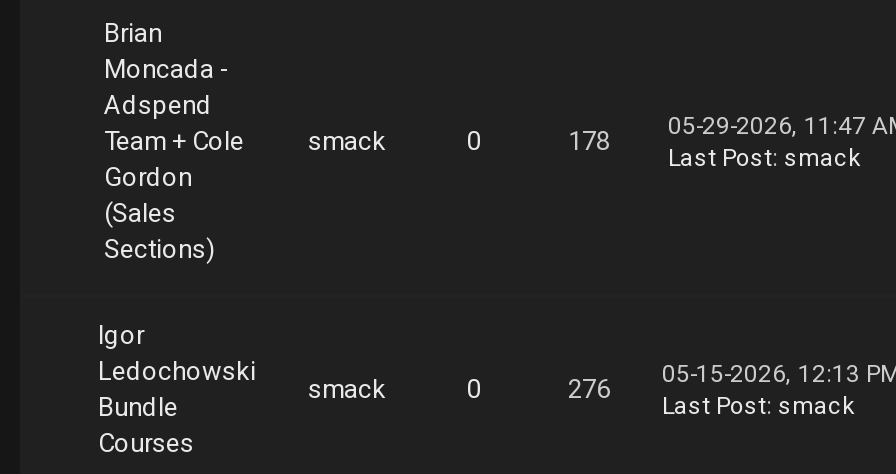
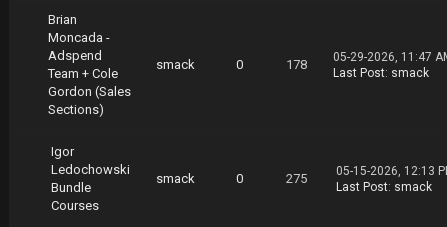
- 276
+ 275
